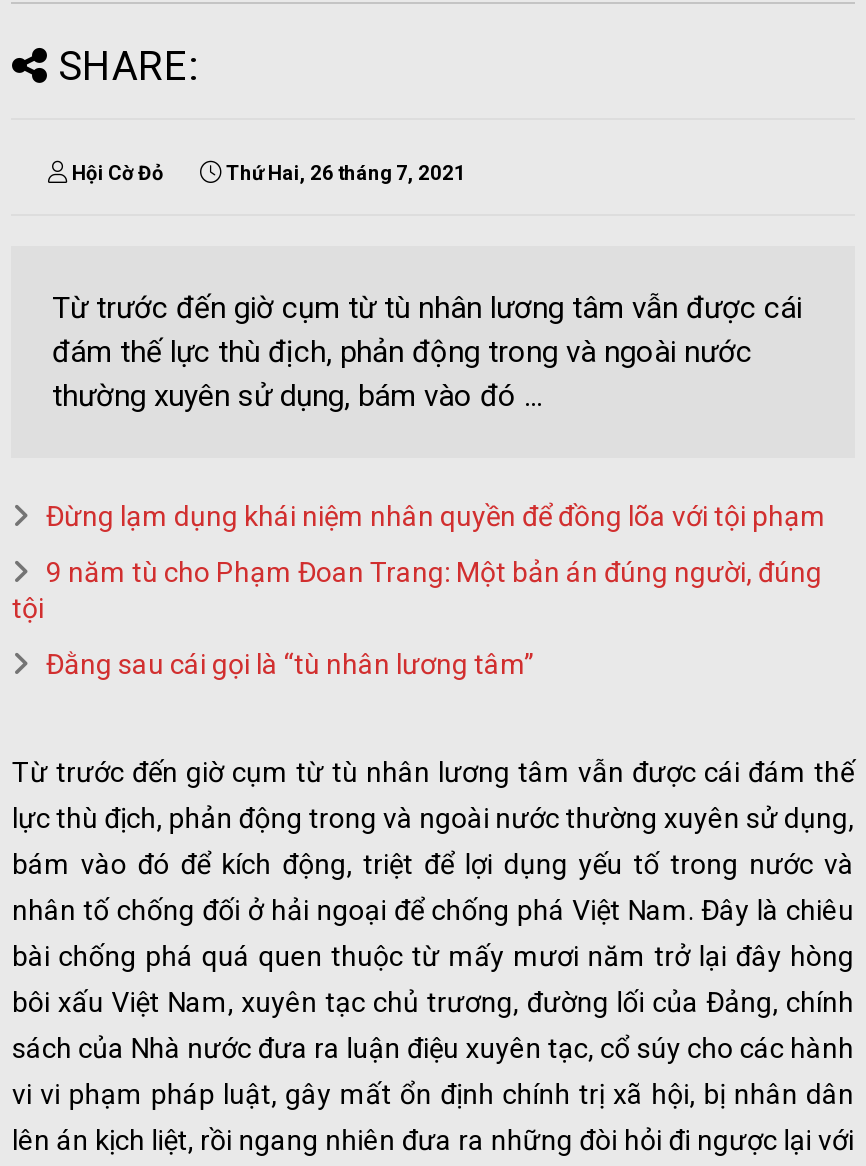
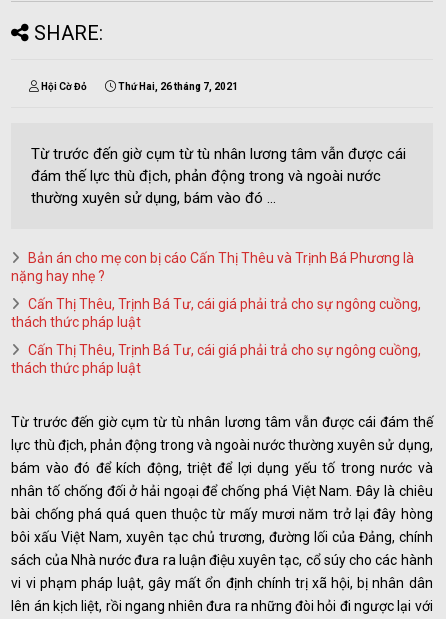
- Đừng lạm dụng khái niệm nhân quyền để đồng lõa với tội phạm
+ Bản án cho mẹ con bị cáo Cấn Thị Thêu và Trịnh Bá Phương là
+ nặng hay nhẹ ?

- 9 năm tù cho Phạm Đoan Trang: Một bản án đúng người, đúng
- tội
+ Cấn Thị Thêu, Trịnh Bá Tư, cái giá phải trả cho sự ngông cuồng,
+ thách thức pháp luật

- Đằng sau cái gọi là “tù nhân lương tâm”
+ Cấn Thị Thêu, Trịnh Bá Tư, cái giá phải trả cho sự ngông cuồng,
+ thách thức pháp luật
